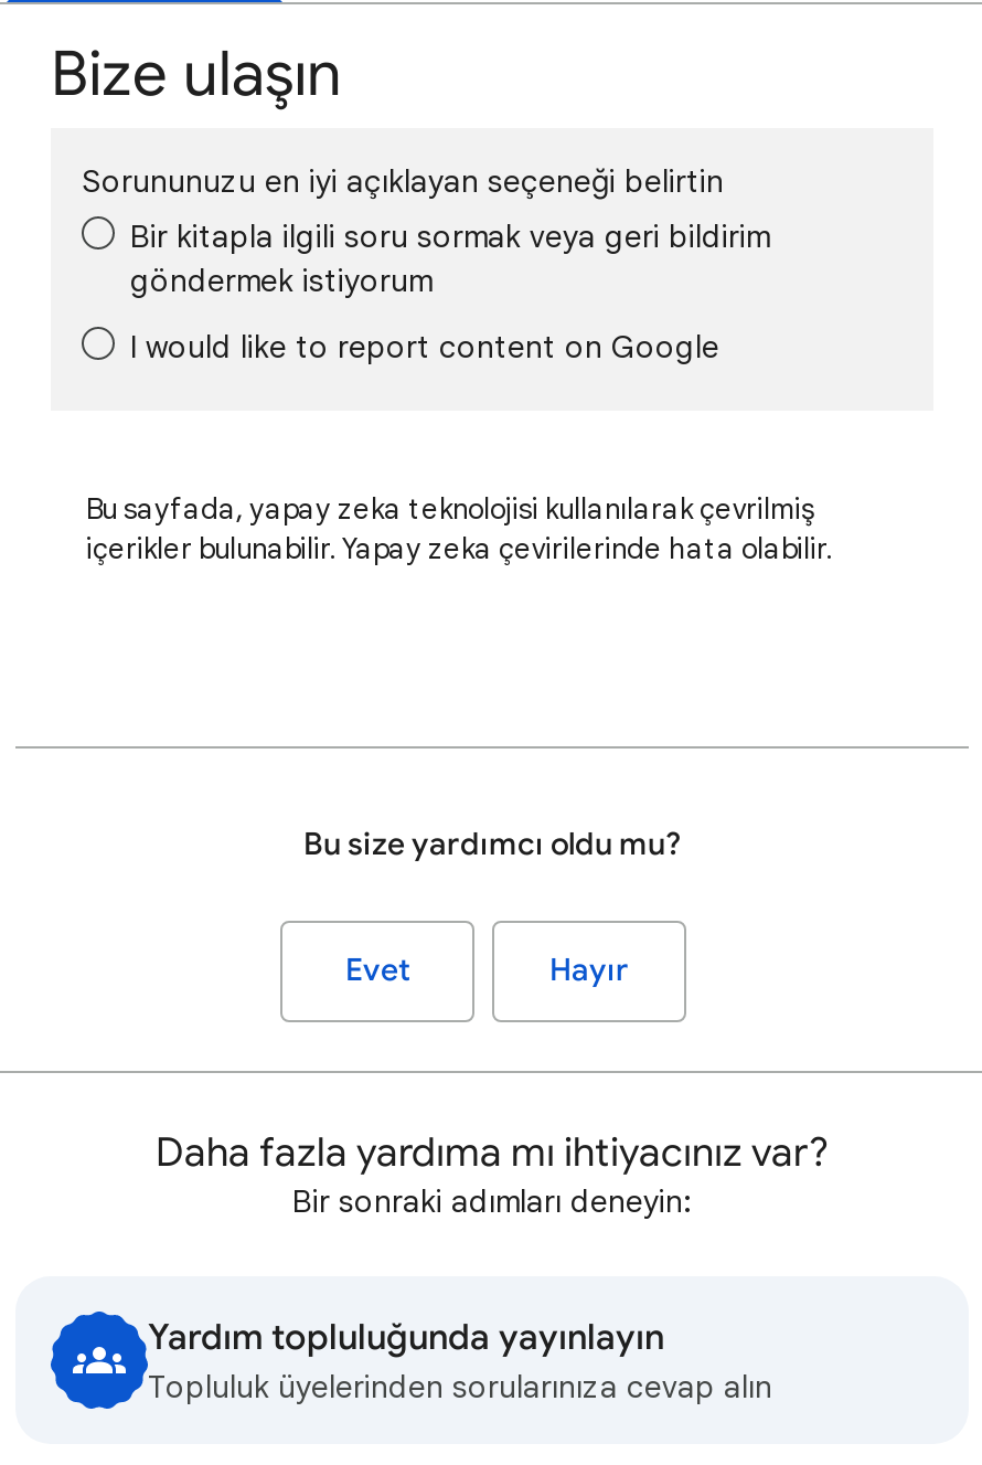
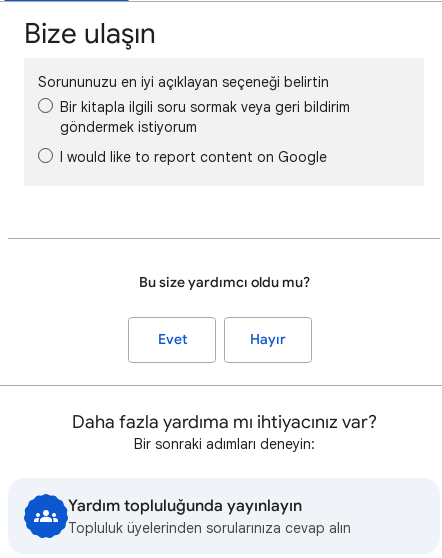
- Bu sayfada, yapay zeka teknolojisi kullanılarak çevrilmiş
- içerikler bulunabilir. Yapay zeka çevirilerinde hata olabilir.
